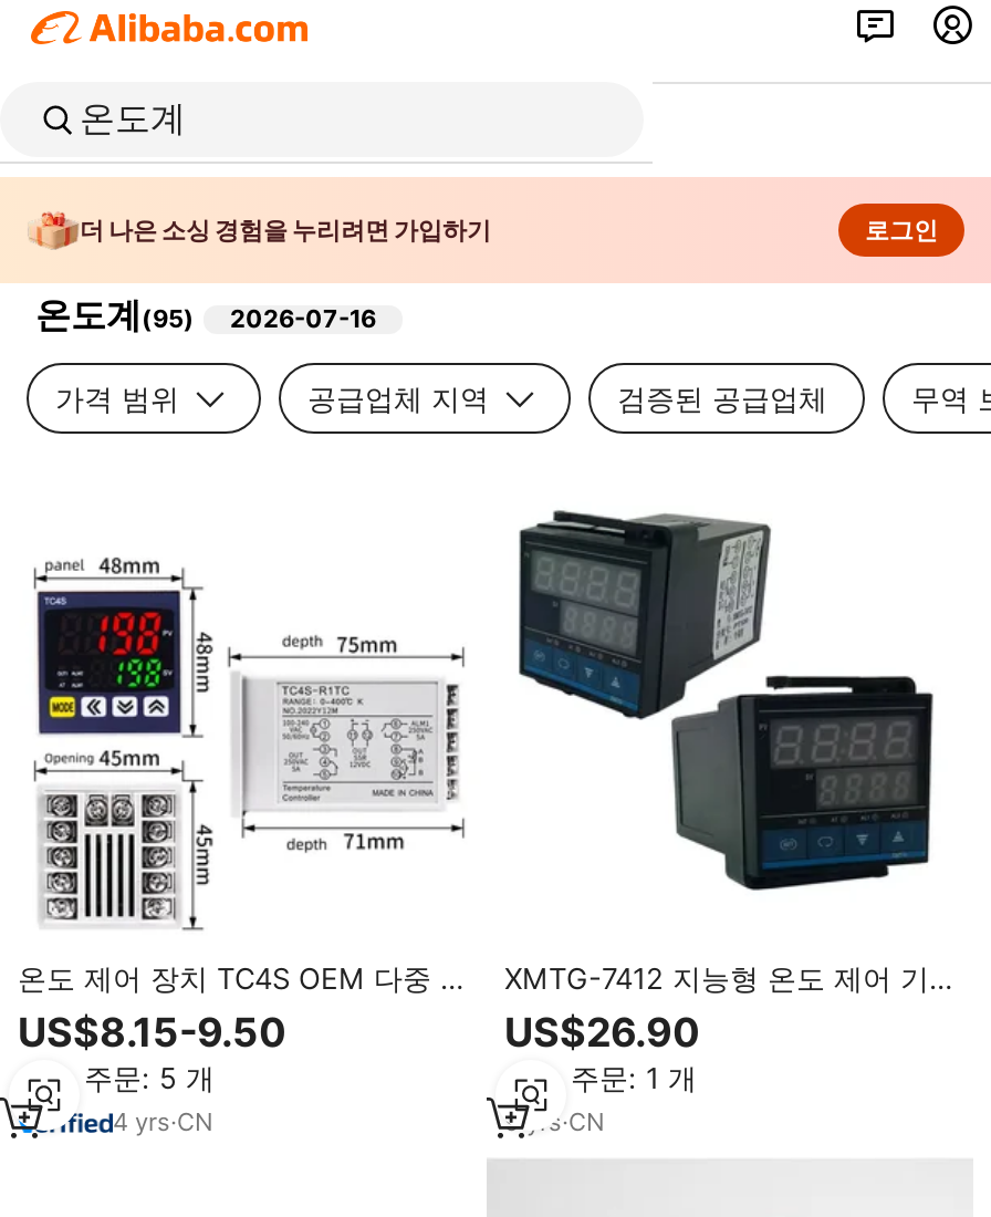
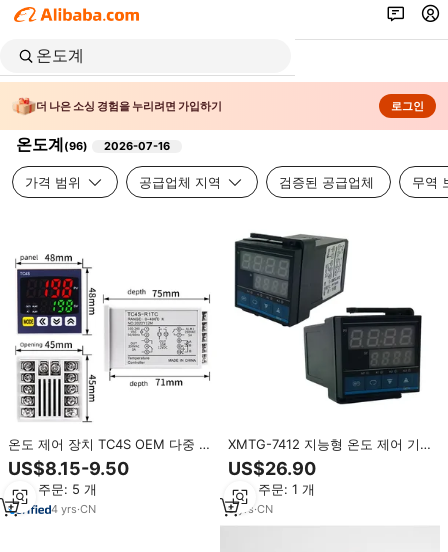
- 온도계(95) 2026-07-16
+ 온도계(96) 2026-07-16
